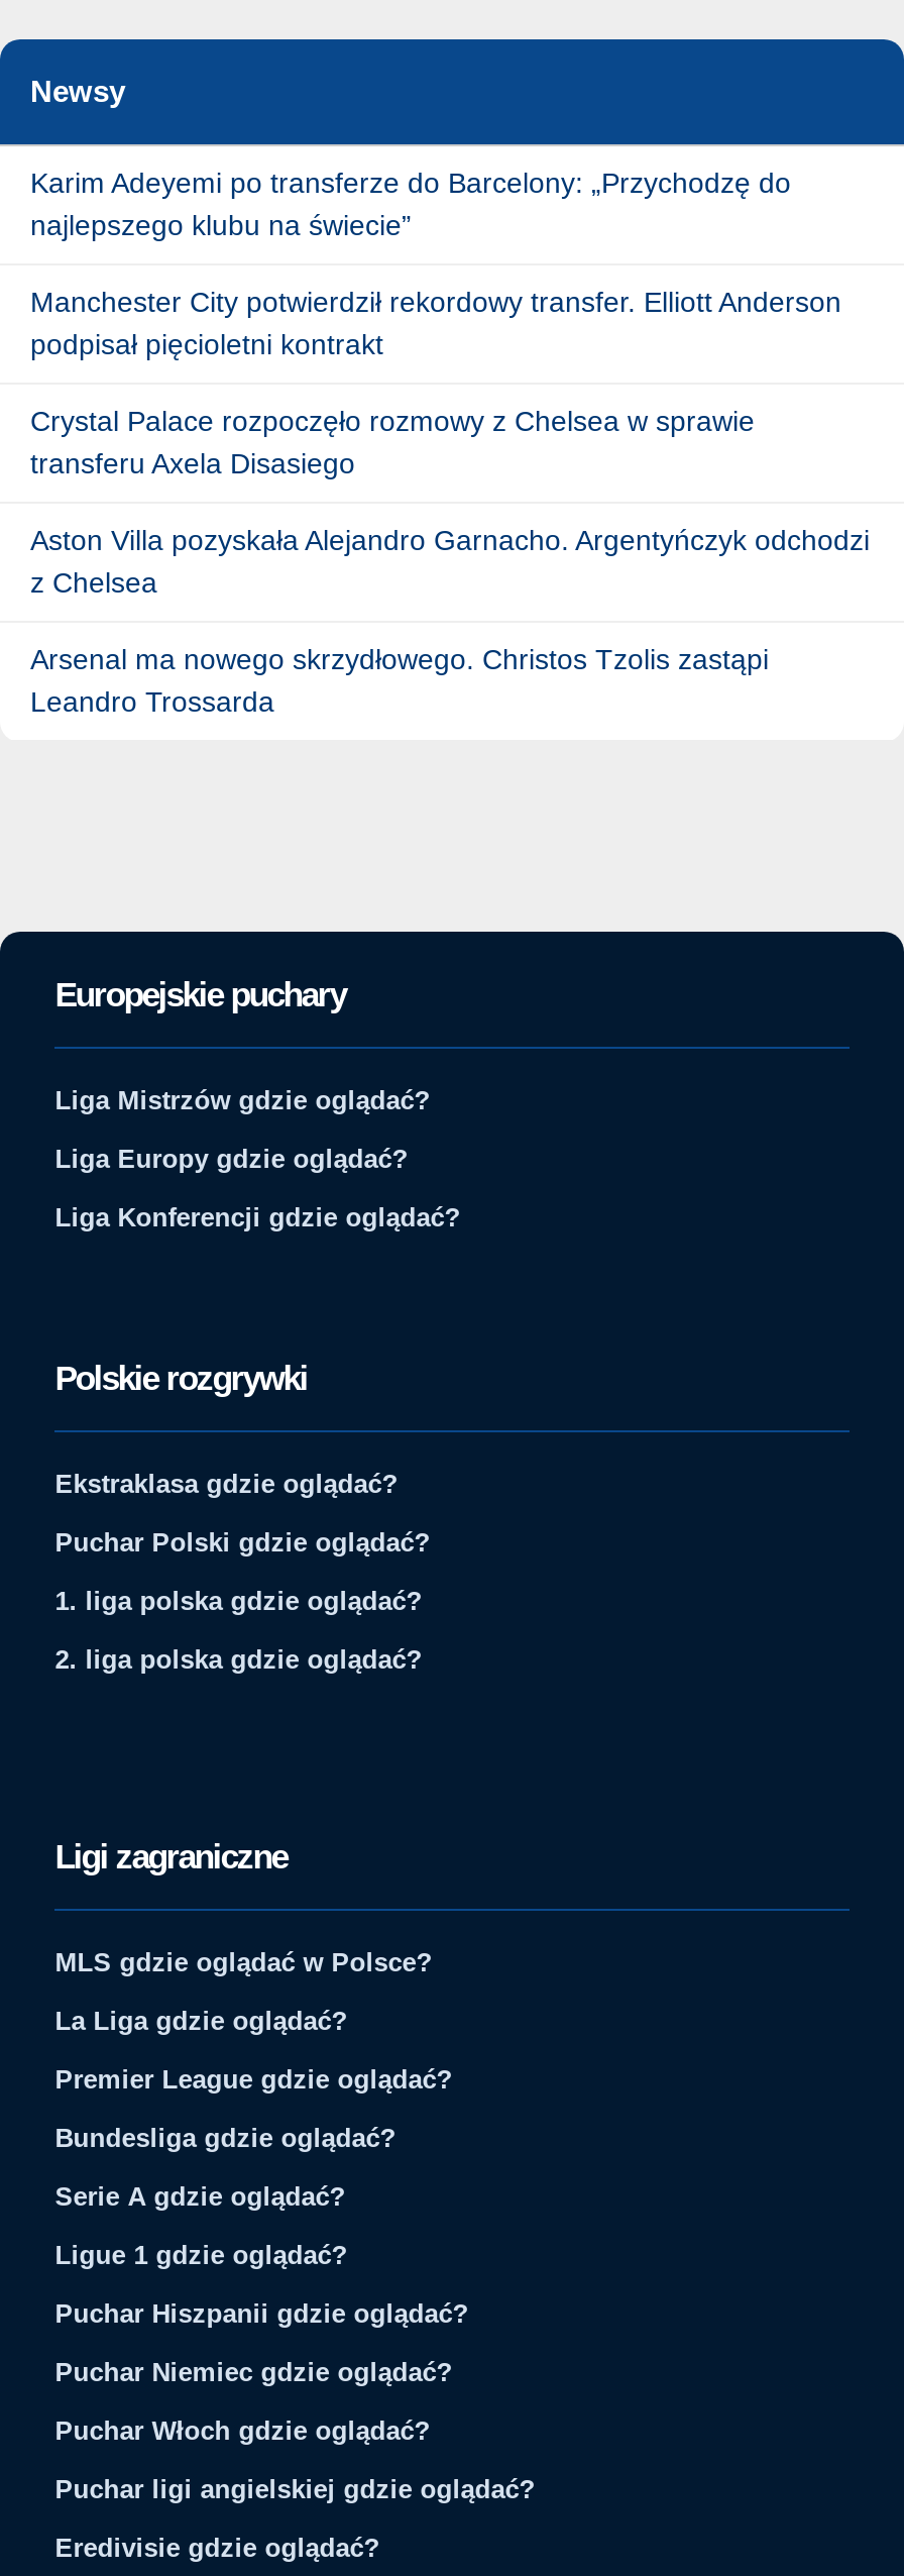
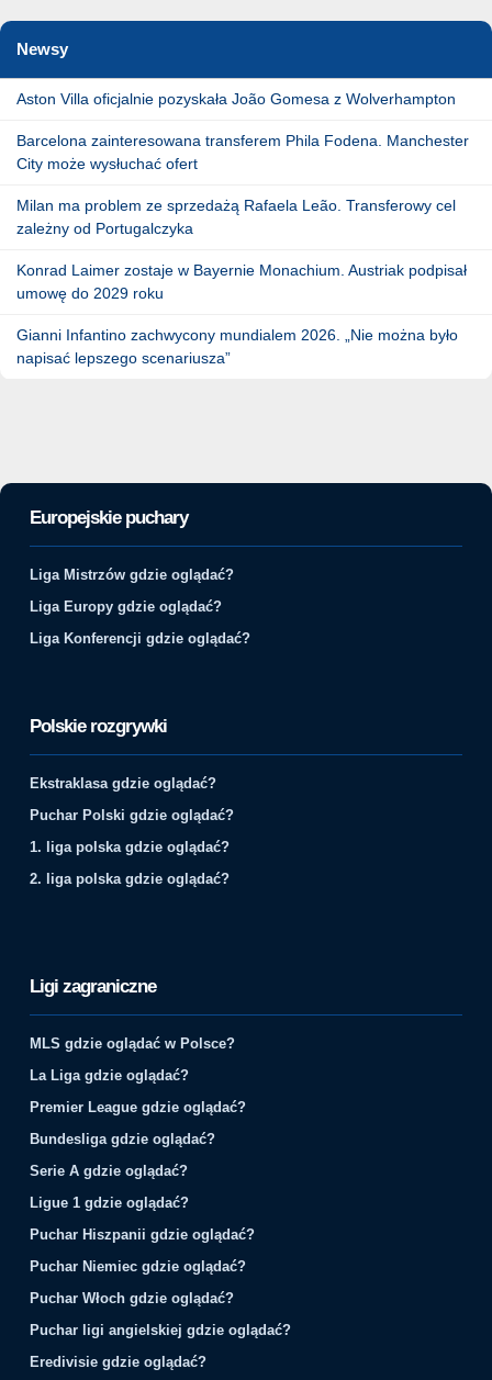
- Karim Adeyemi po transferze do Barcelony: „Przychodzę do
- najlepszego klubu na świecie”
+ Aston Villa oficjalnie pozyskała João Gomesa z Wolverhampton

- Manchester City potwierdził rekordowy transfer. Elliott Anderson
- podpisał pięcioletni kontrakt
+ Barcelona zainteresowana transferem Phila Fodena. Manchester
+ City może wysłuchać ofert

- Crystal Palace rozpoczęło rozmowy z Chelsea w sprawie
- transferu Axela Disasiego
+ Milan ma problem ze sprzedażą Rafaela Leão. Transferowy cel
+ zależny od Portugalczyka

- Aston Villa pozyskała Alejandro Garnacho. Argentyńczyk odchodzi
- z Chelsea
+ Konrad Laimer zostaje w Bayernie Monachium. Austriak podpisał
+ umowę do 2029 roku

- Arsenal ma nowego skrzydłowego. Christos Tzolis zastąpi
- Leandro Trossarda
+ Gianni Infantino zachwycony mundialem 2026. „Nie można było
+ napisać lepszego scenariusza”
